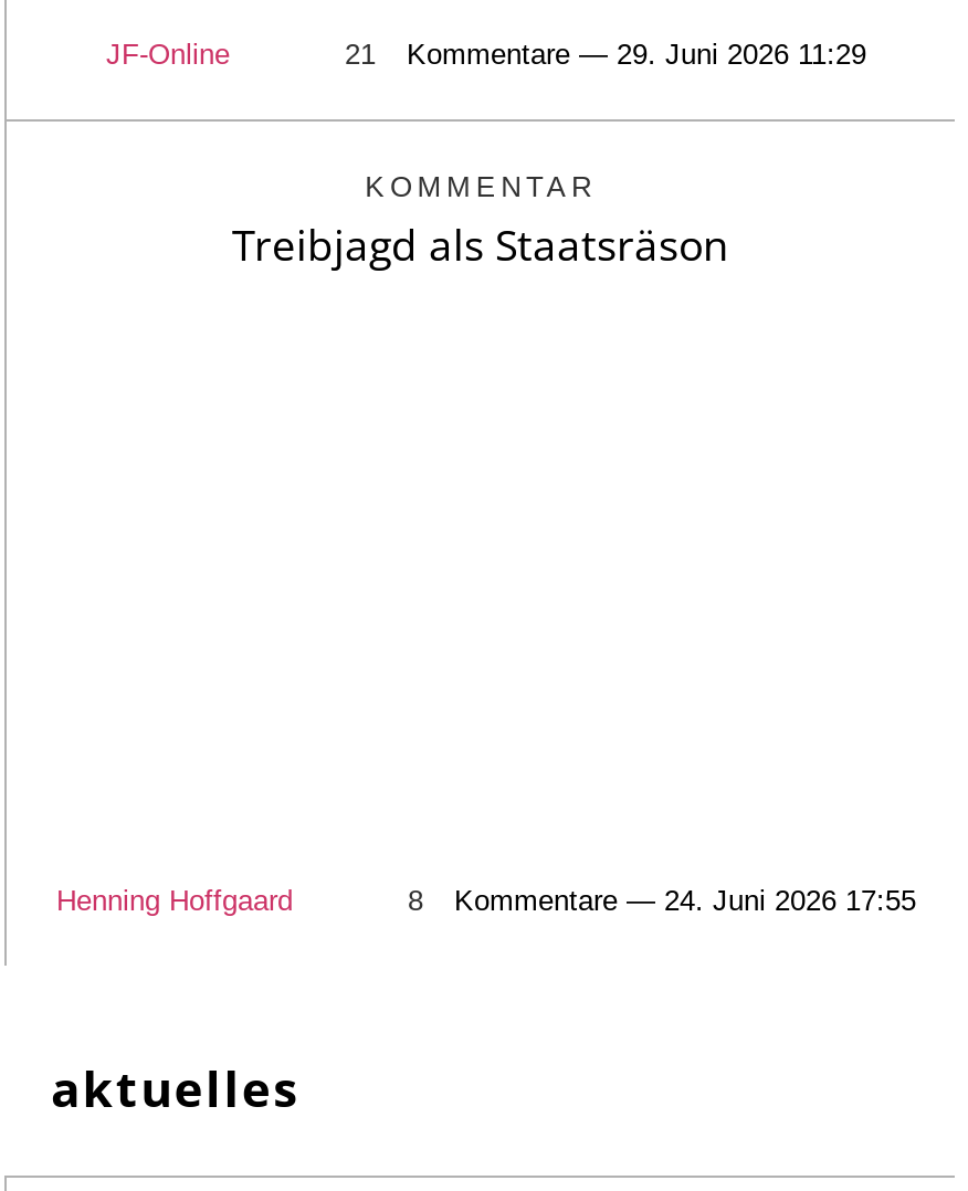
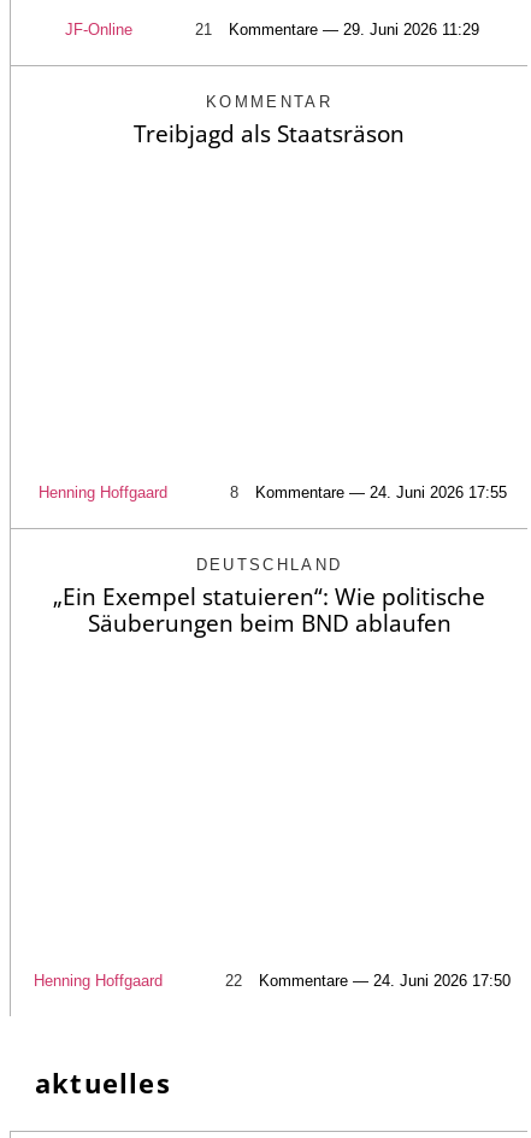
+ Henning Hoffgaard
+ 22
+ Kommentare — 24. Juni 2026 17:50

+ DEUTSCHLAND
+ „Ein Exempel statuieren“: Wie politische
+ Säuberungen beim BND ablaufen
